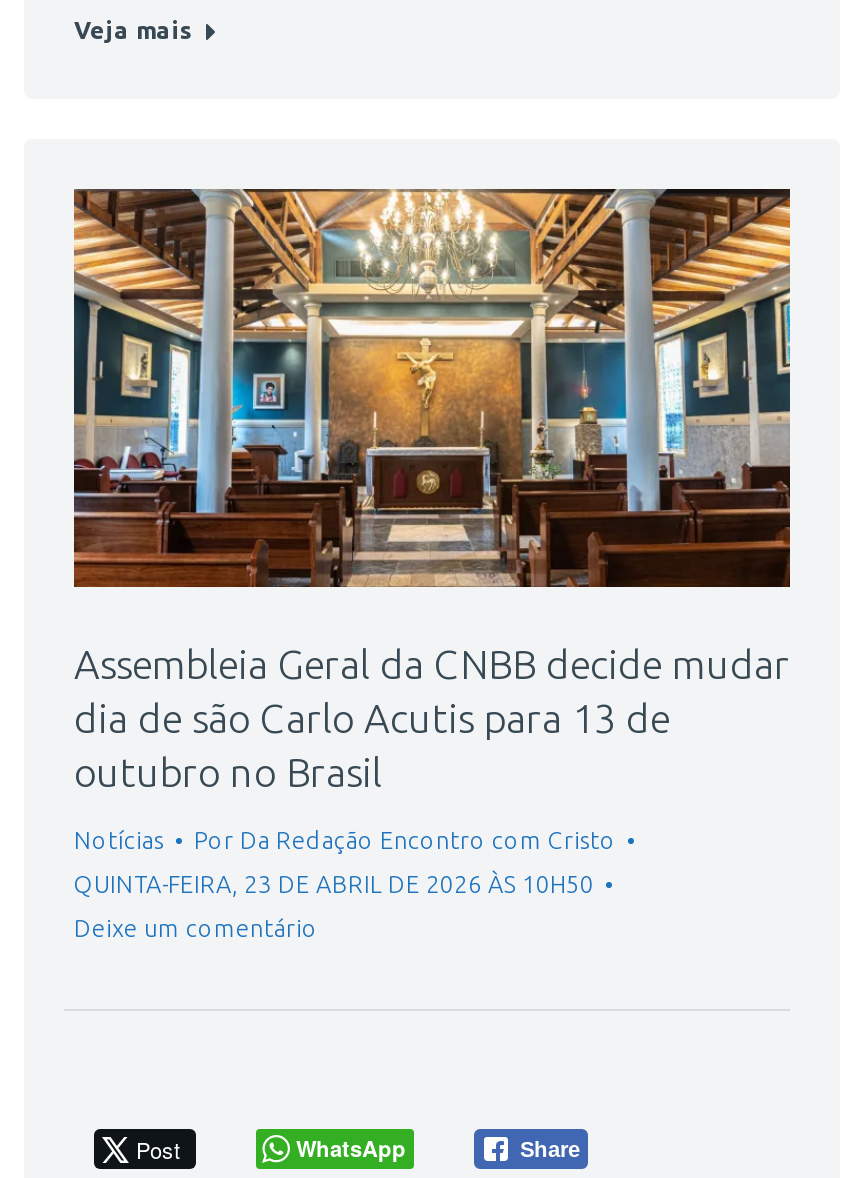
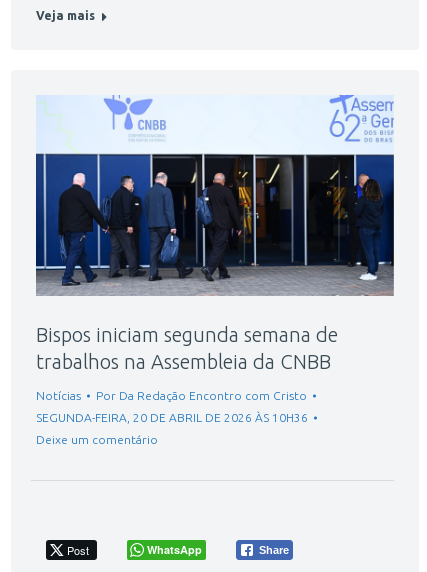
- [image]
- Assembleia Geral da CNBB decide mudar
- dia de são Carlo Acutis para 13 de
- outubro no Brasil
+ [image]
+ Bispos iniciam segunda semana de
+ trabalhos na Assembleia da CNBB

- QUINTA-FEIRA, 23 DE ABRIL DE 2026 ÀS 10H50
+ SEGUNDA-FEIRA, 20 DE ABRIL DE 2026 ÀS 10H36
